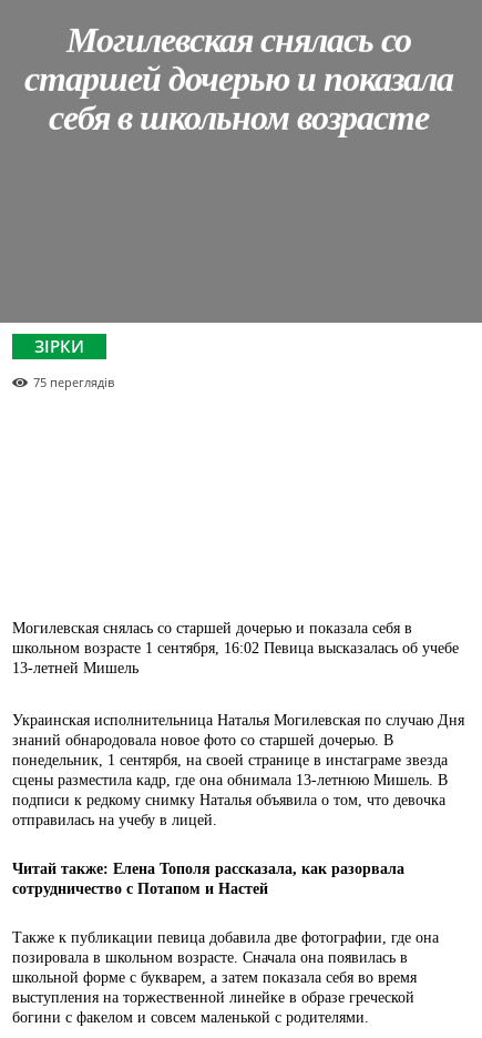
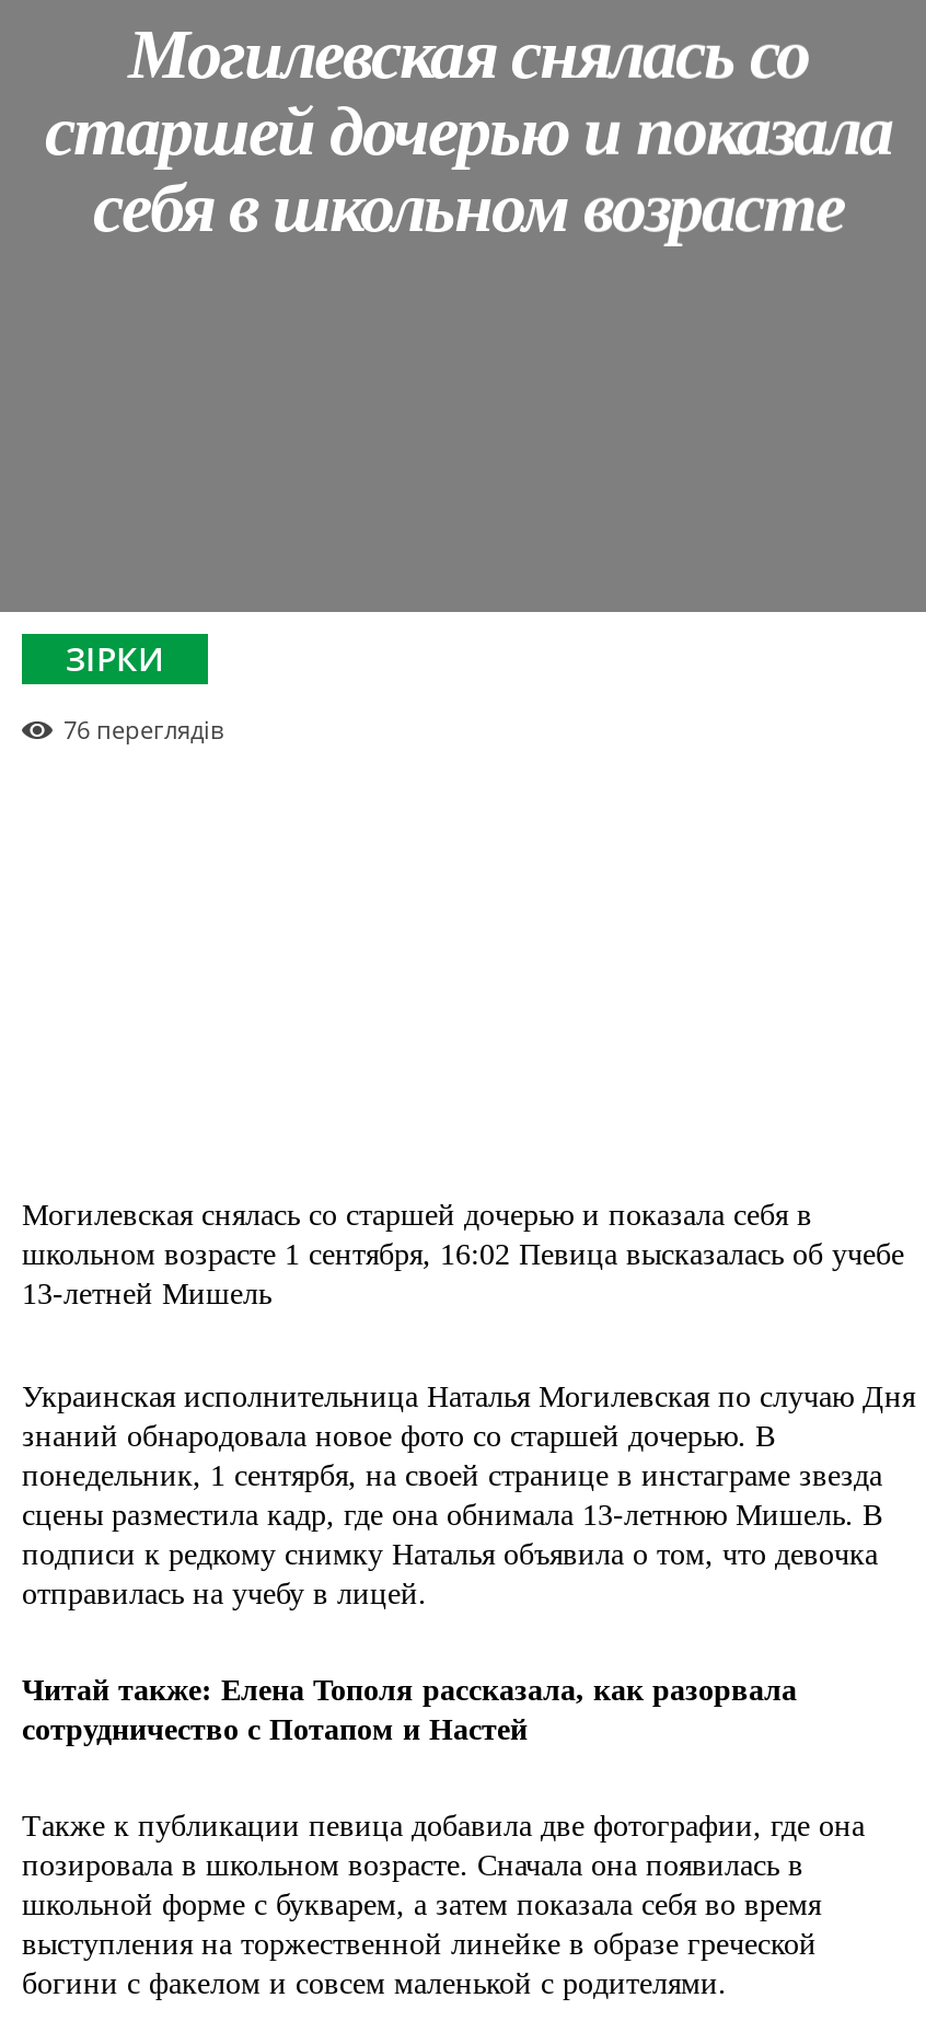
- 75 переглядів
+ 76 переглядів
